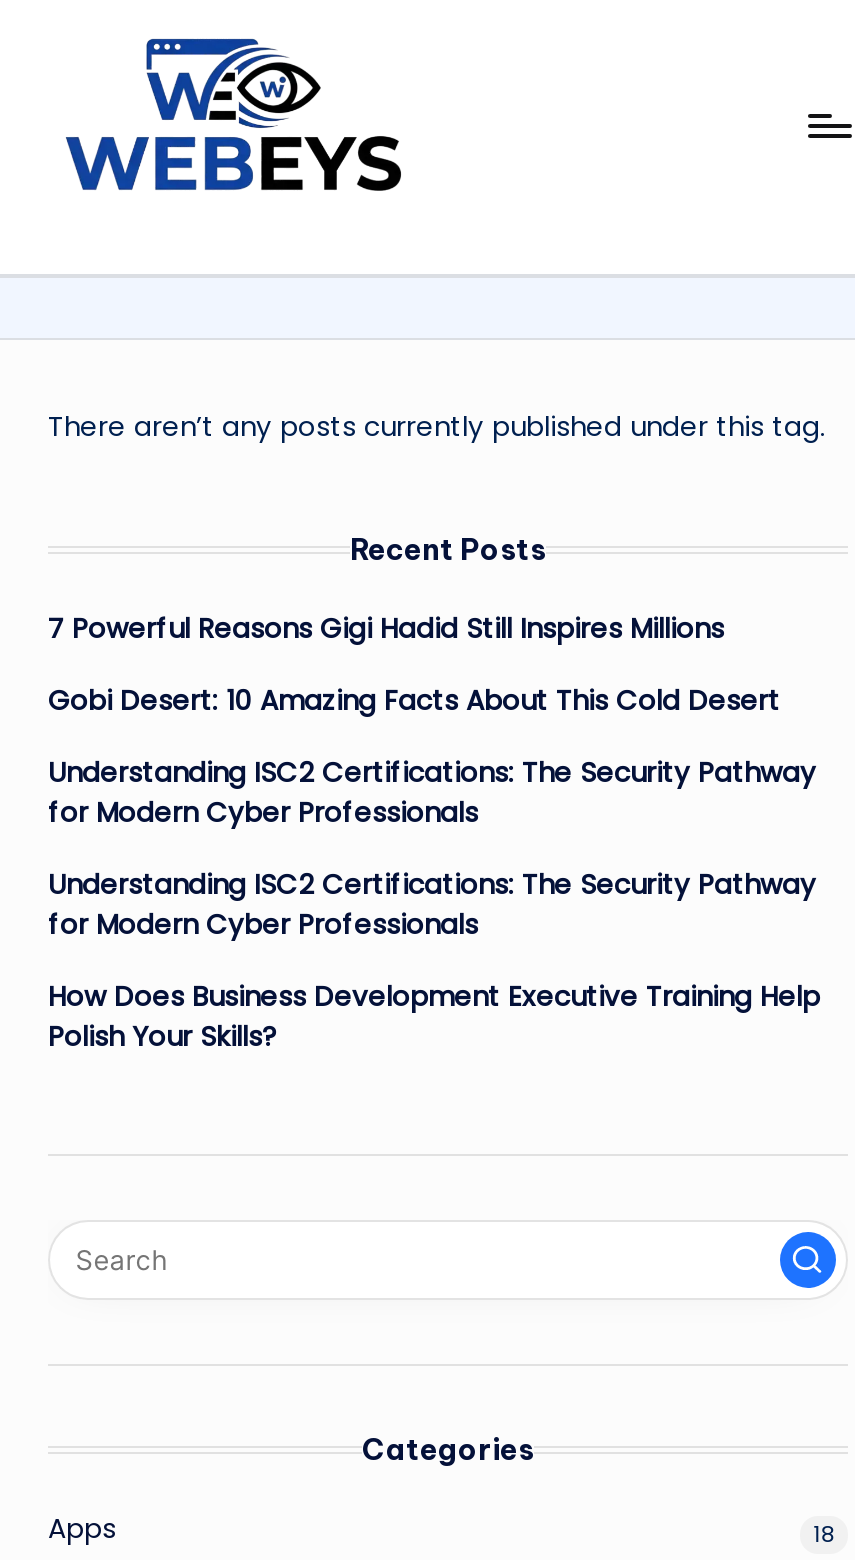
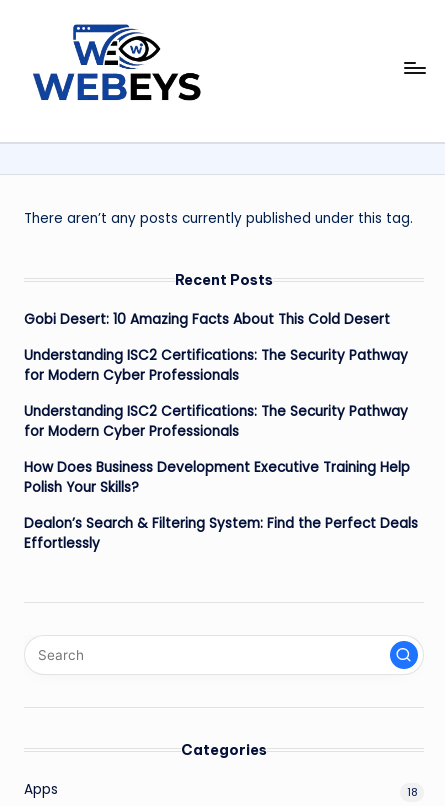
- 7 Powerful Reasons Gigi Hadid Still Inspires Millions

moved up: Gobi Desert: 10 Amazing Facts About This Cold Desert | Understanding ISC2 Certifications: The Security Pathway | for Modern Cyber Professionals | Understanding ISC2 Certifications: The Security Pathway | for Modern Cyber Professionals | How Does Business Development Executive Training Help | Polish Your Skills?

+ Dealon’s Search & Filtering System: Find the Perfect Deals
+ Effortlessly
